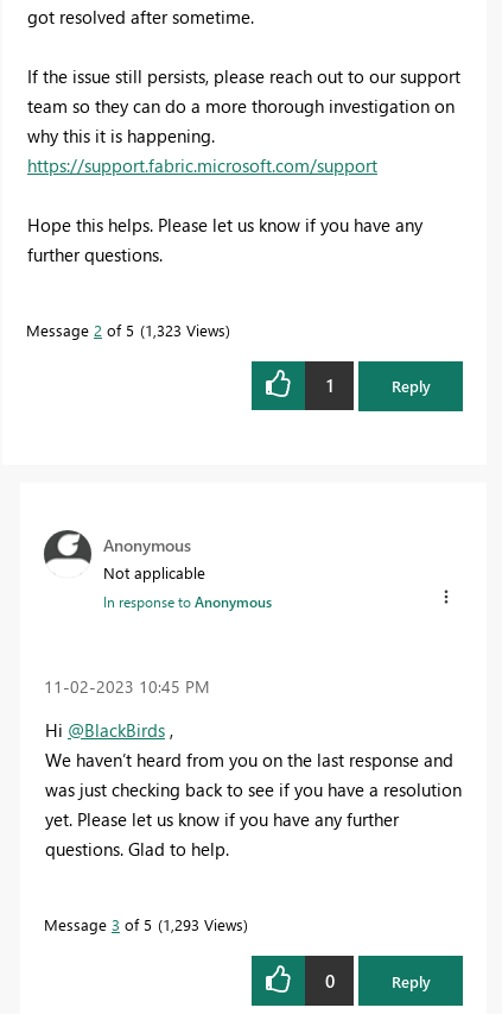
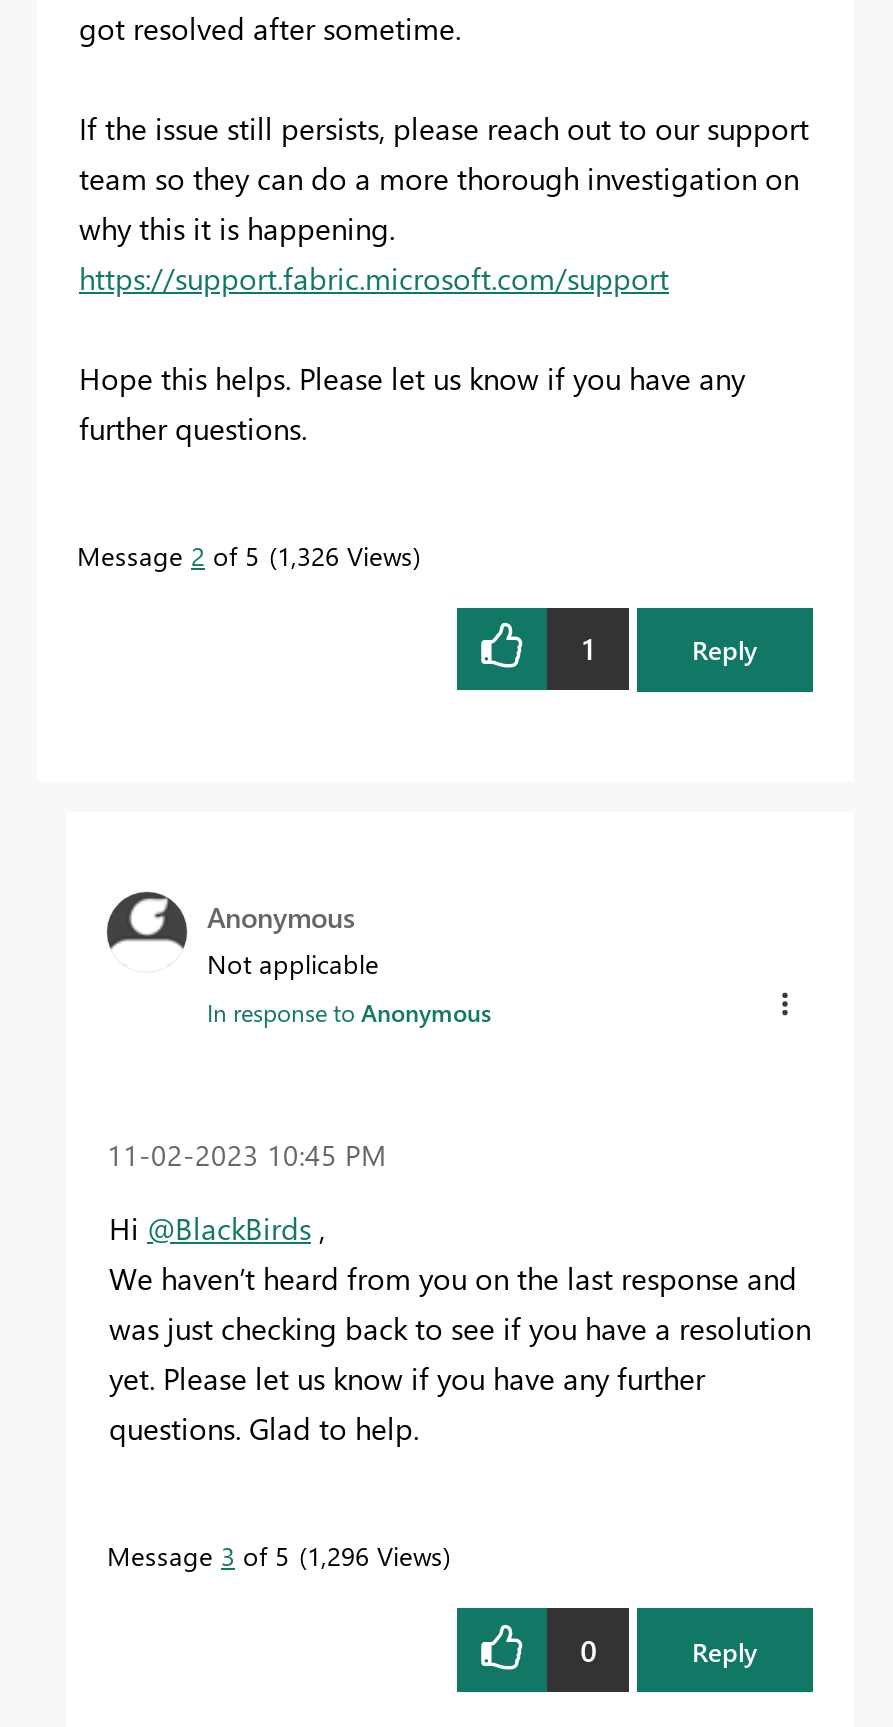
- Message 2 of 5 1,323 Views
+ Message 2 of 5 1,326 Views

- Message 3 of 5 1,293 Views
+ Message 3 of 5 1,296 Views
